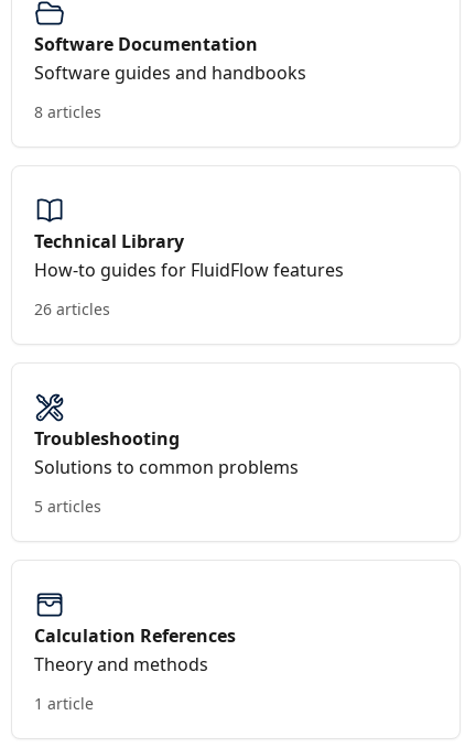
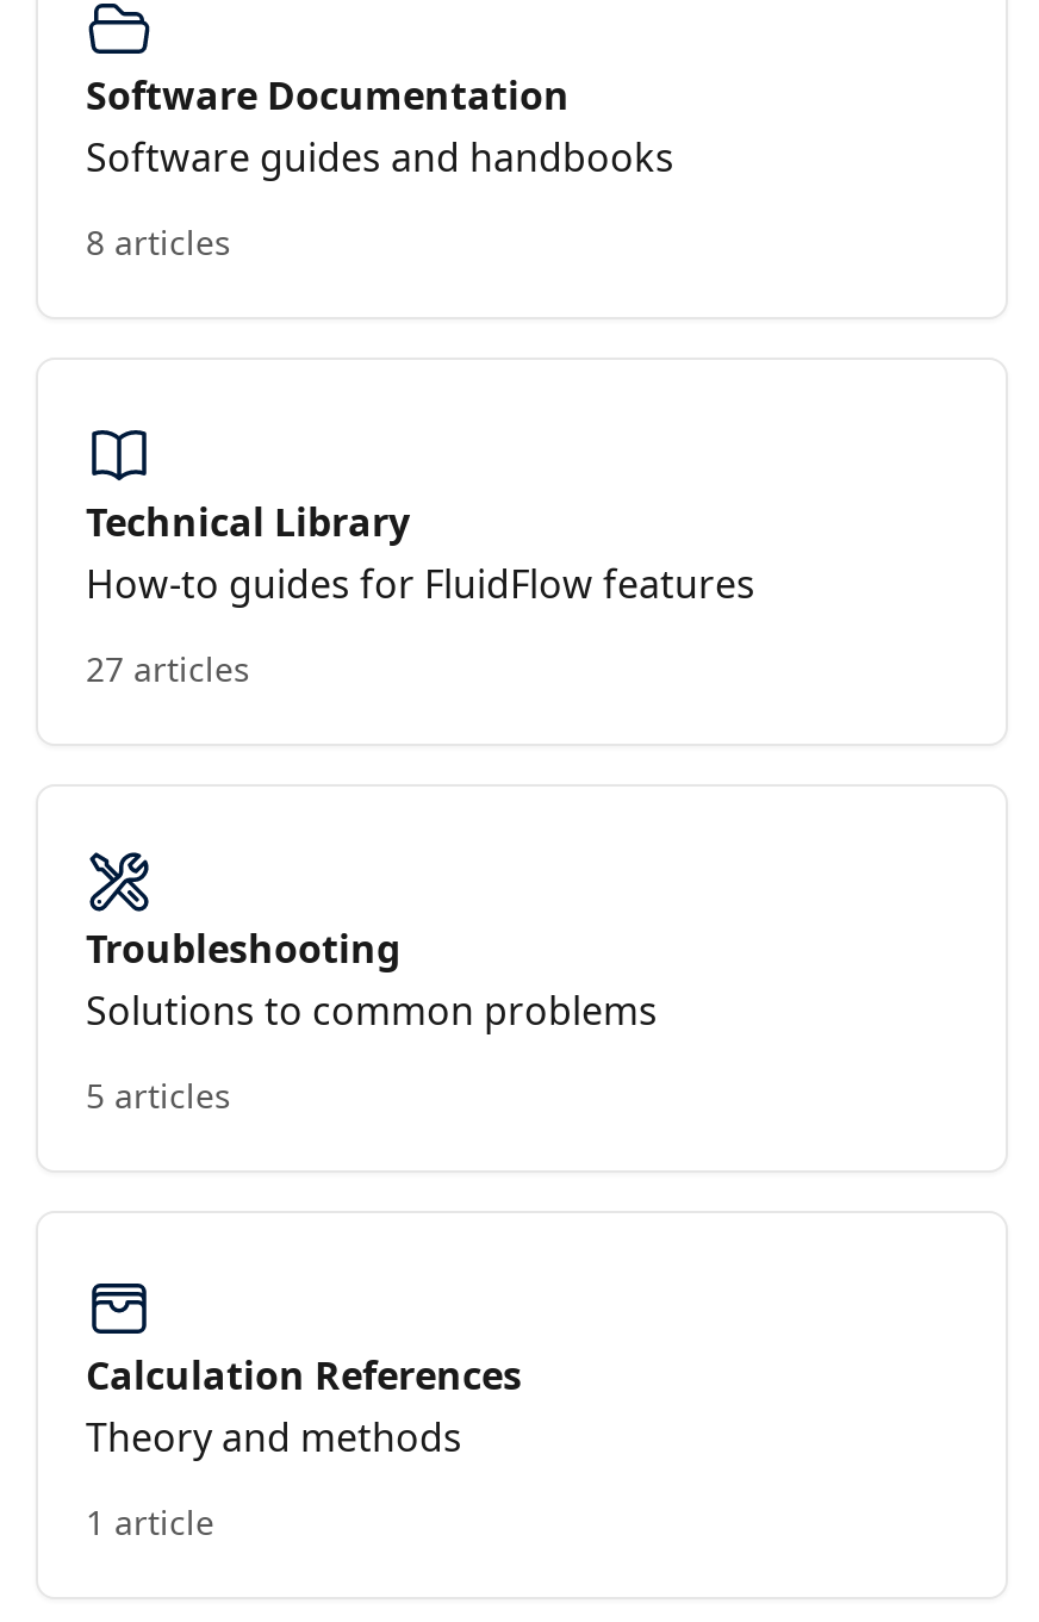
- 26 articles
+ 27 articles
